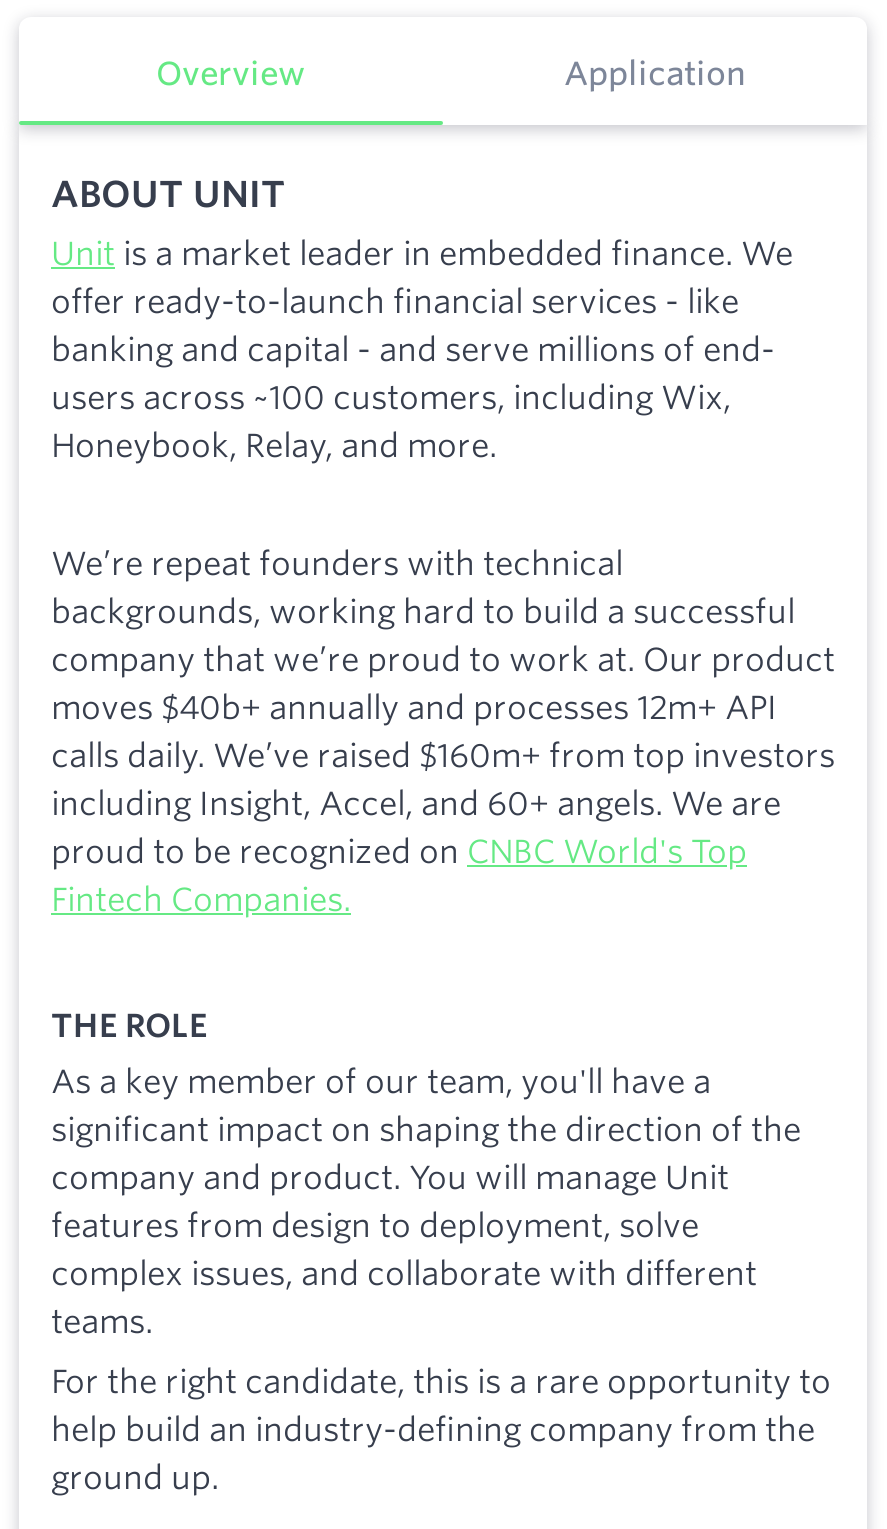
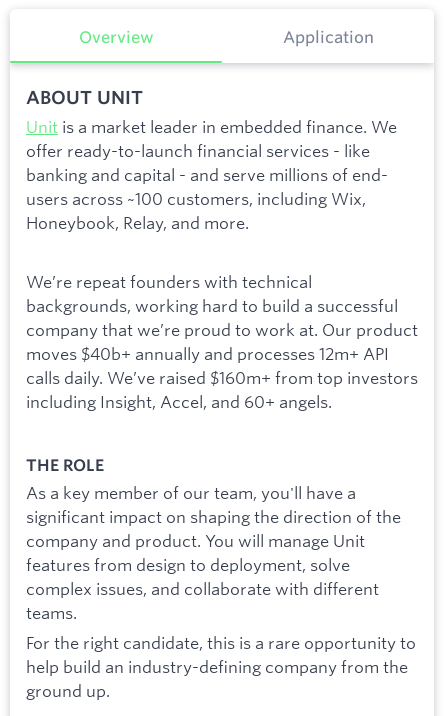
- including Insight, Accel, and 60+ angels. We are
- proud to be recognized on CNBC World's Top
- Fintech Companies.
+ including Insight, Accel, and 60+ angels.
